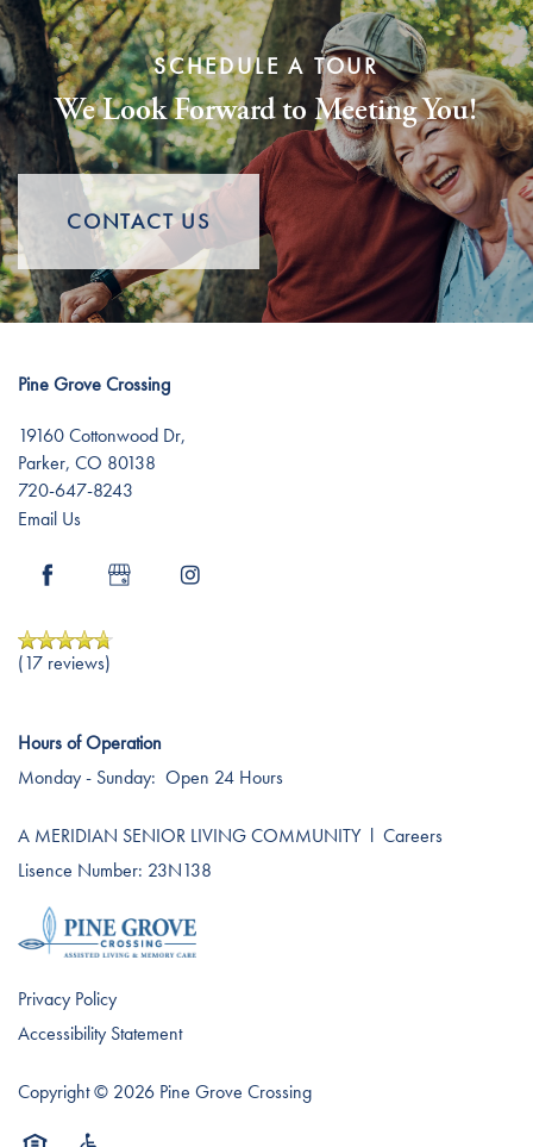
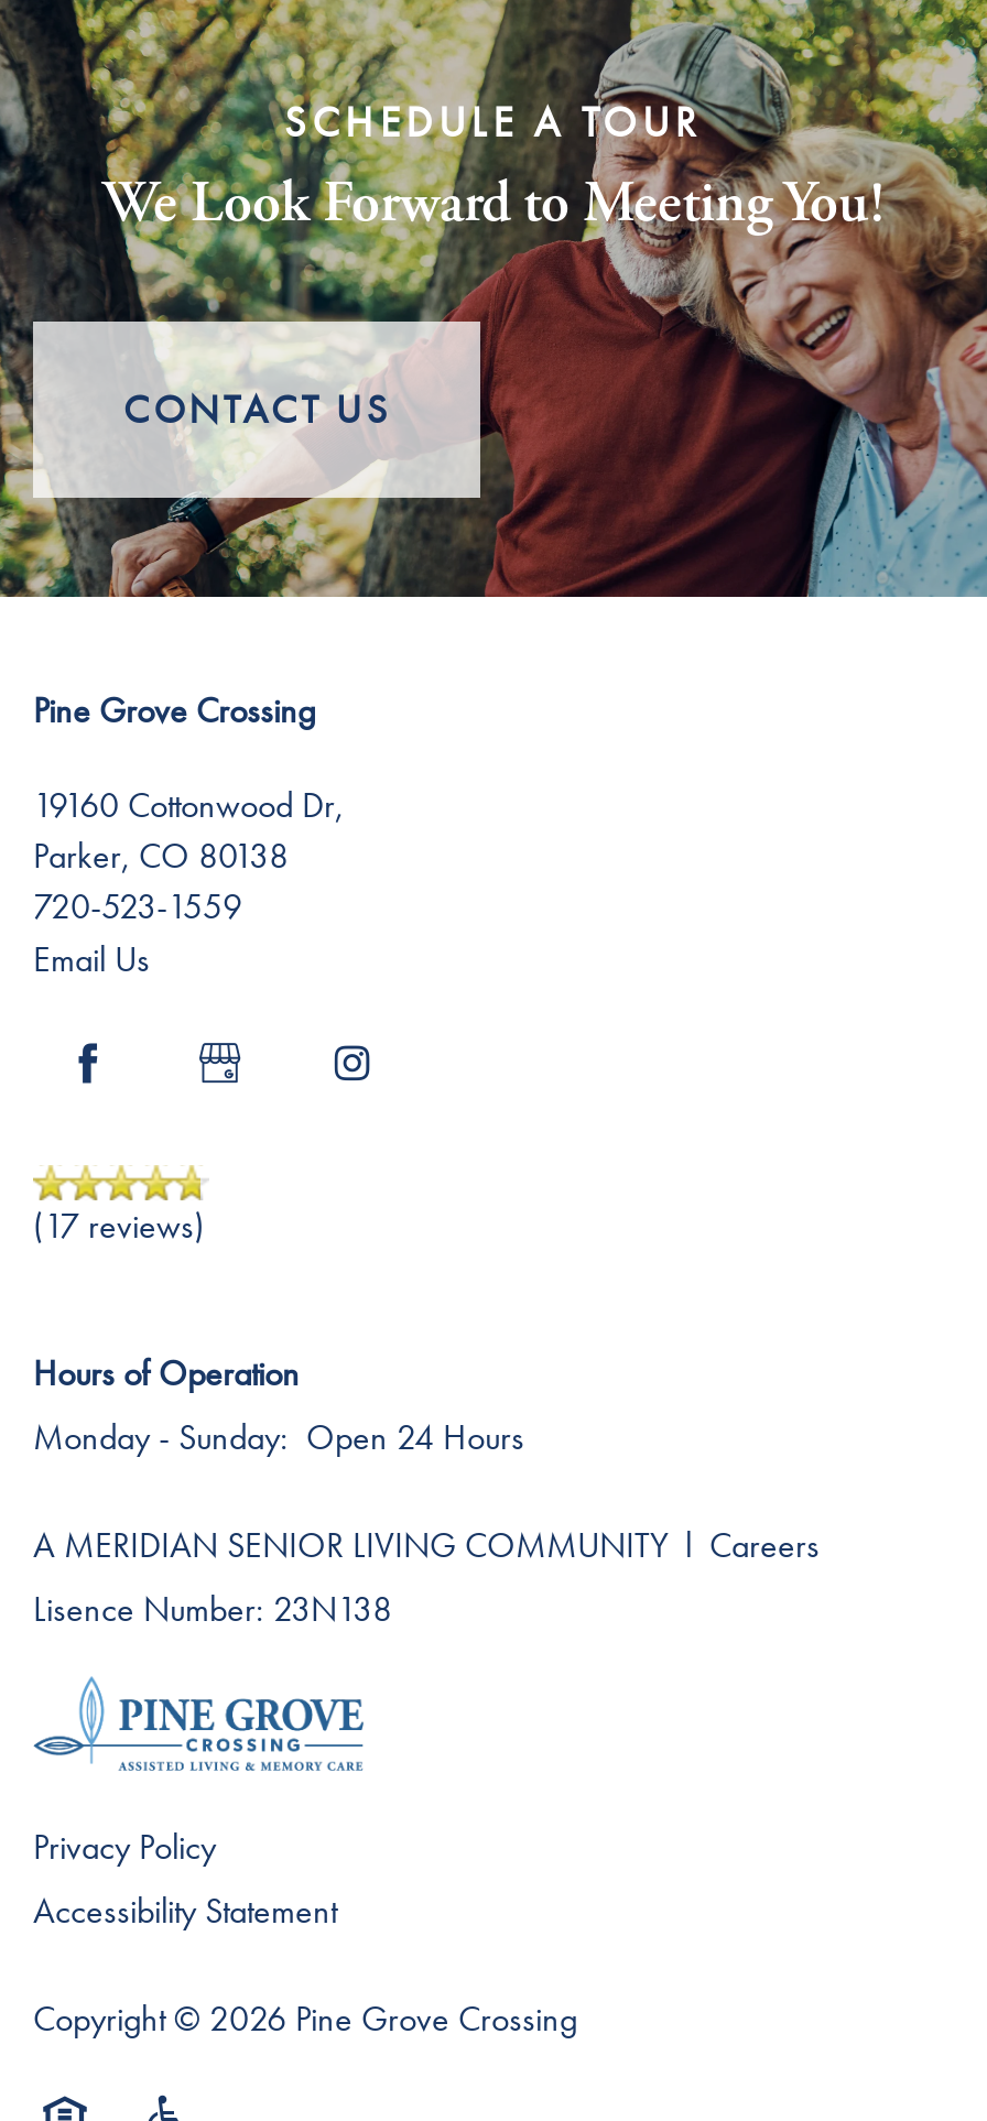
- 720-647-8243
+ 720-523-1559
